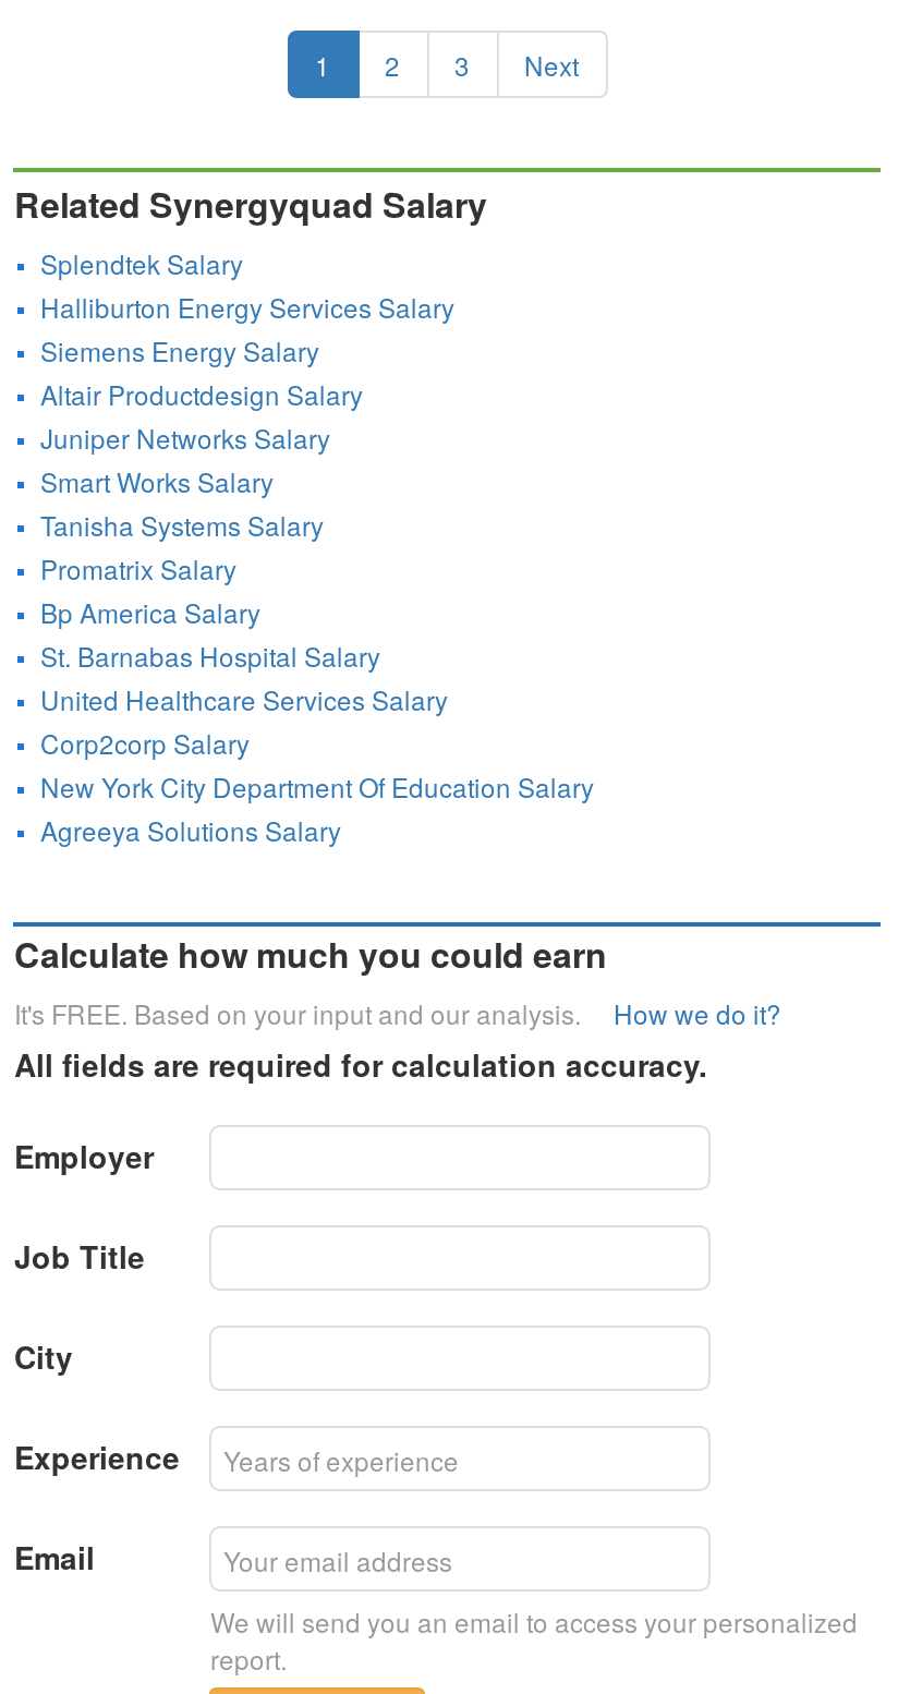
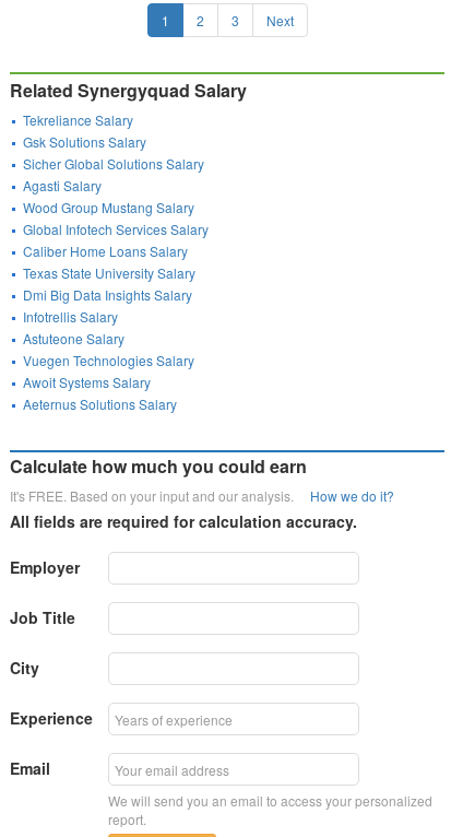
- Splendtek Salary
- Halliburton Energy Services Salary
- Siemens Energy Salary
- Altair Productdesign Salary
- Juniper Networks Salary
- Smart Works Salary
- Tanisha Systems Salary
- Promatrix Salary
- Bp America Salary
- St. Barnabas Hospital Salary
- United Healthcare Services Salary
- Corp2corp Salary
- New York City Department Of Education Salary
- Agreeya Solutions Salary
+ Tekreliance Salary
+ Gsk Solutions Salary
+ Sicher Global Solutions Salary
+ Agasti Salary
+ Wood Group Mustang Salary
+ Global Infotech Services Salary
+ Caliber Home Loans Salary
+ Texas State University Salary
+ Dmi Big Data Insights Salary
+ Infotrellis Salary
+ Astuteone Salary
+ Vuegen Technologies Salary
+ Awoit Systems Salary
+ Aeternus Solutions Salary
